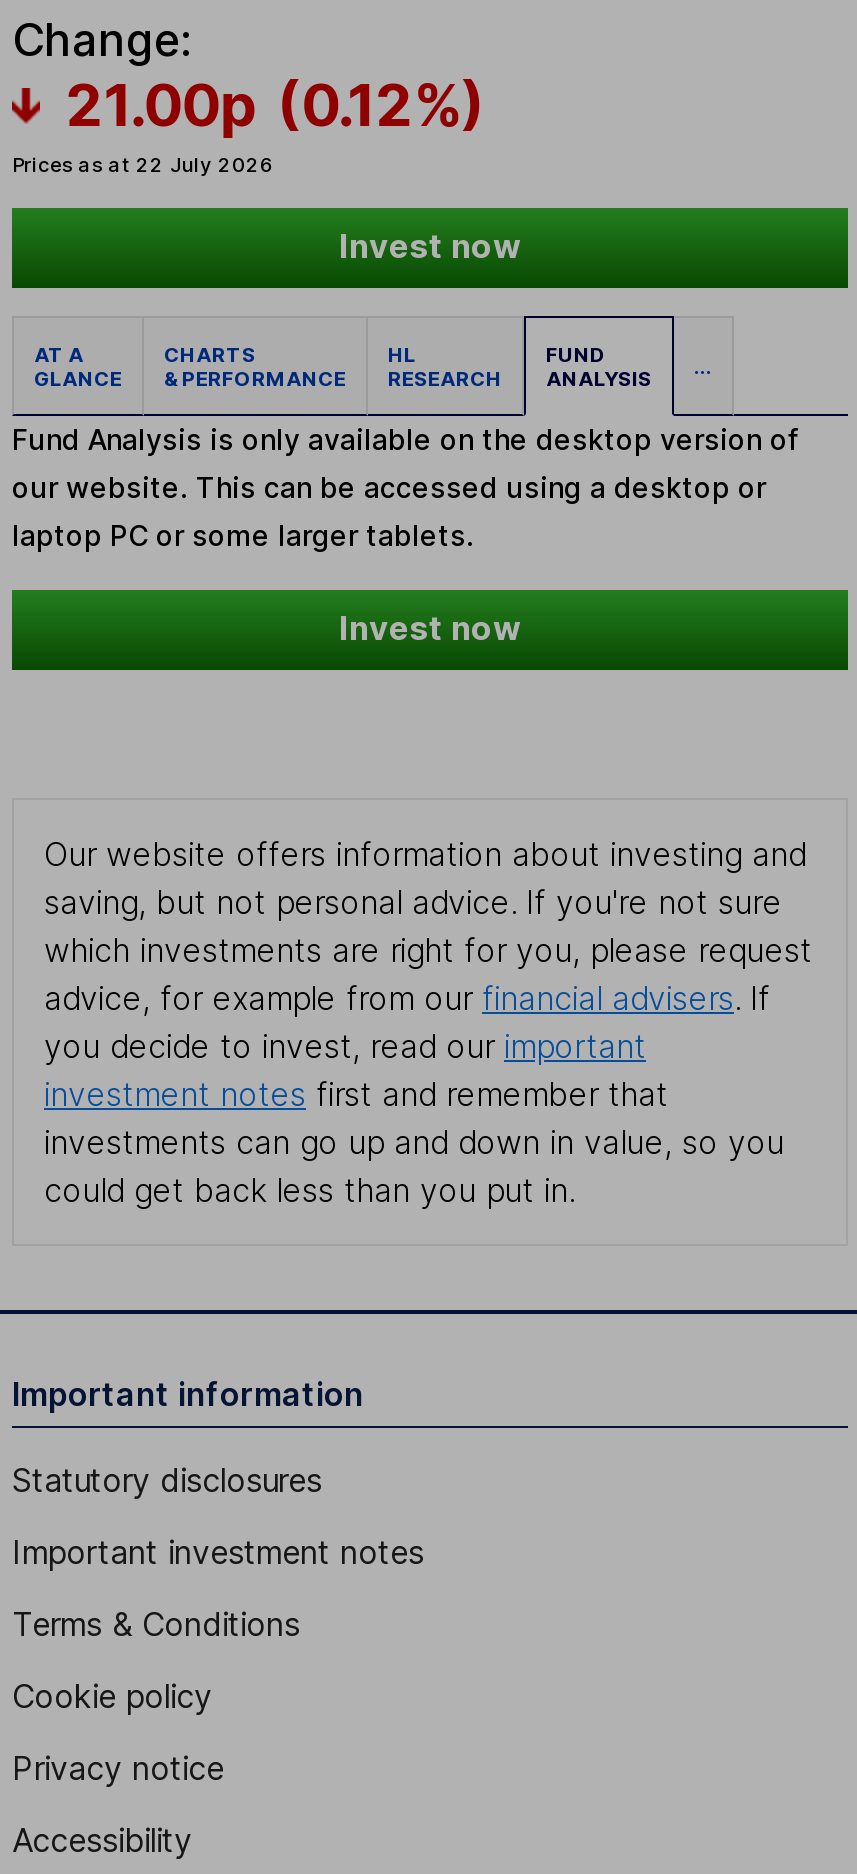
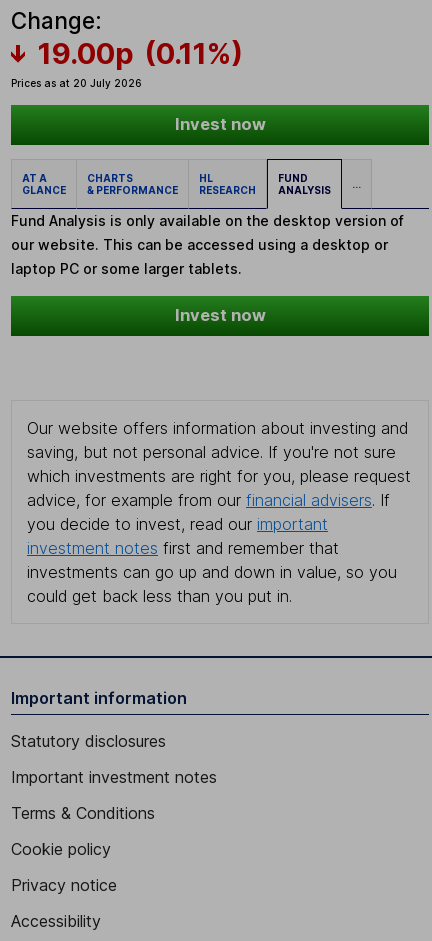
- 21.00p (0.12%)
- Prices as at 22 July 2026
+ 19.00p (0.11%)
+ Prices as at 20 July 2026
